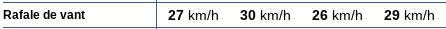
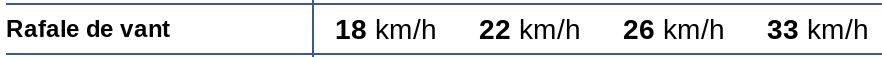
- 27 km/h
+ 18 km/h

- 30 km/h
+ 22 km/h

- 29 km/h
+ 33 km/h
